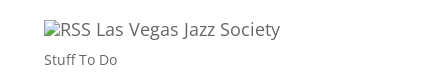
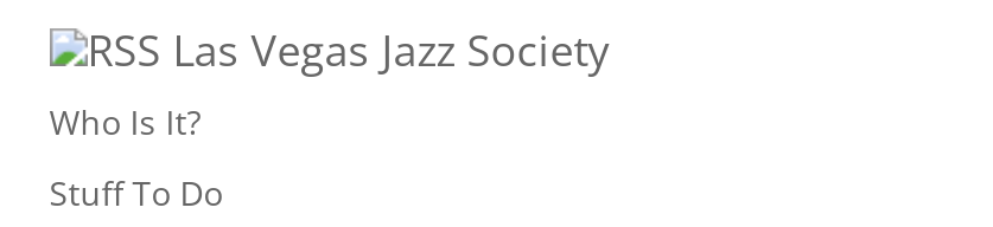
+ Who Is It?
